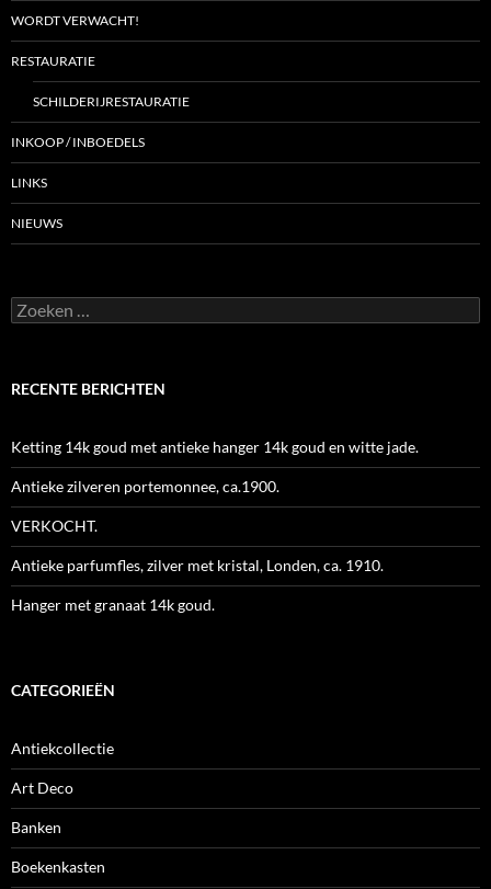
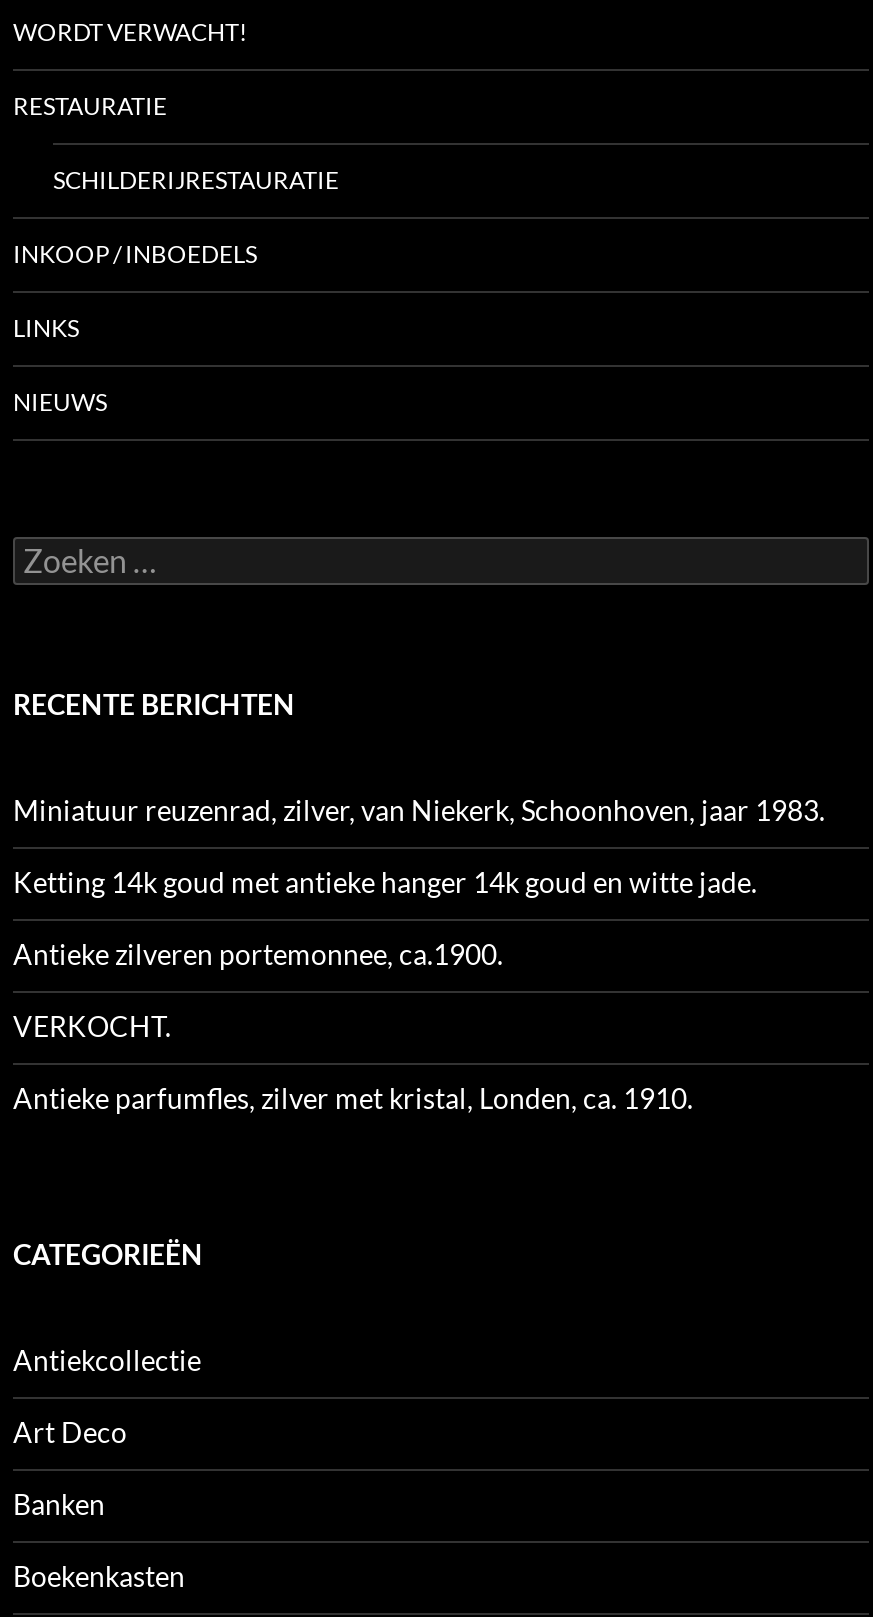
+ Miniatuur reuzenrad, zilver, van Niekerk, Schoonhoven, jaar 1983.

moved down: Ketting 14k goud met antieke hanger 14k goud en witte jade. | Antieke zilveren portemonnee, ca.1900. | VERKOCHT. | Antieke parfumfles, zilver met kristal, Londen, ca. 1910.

- Hanger met granaat 14k goud.
